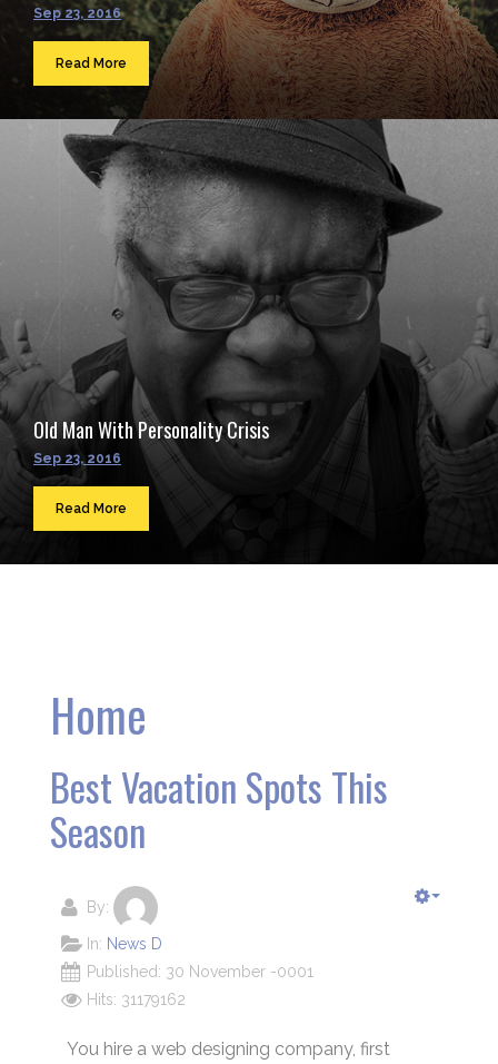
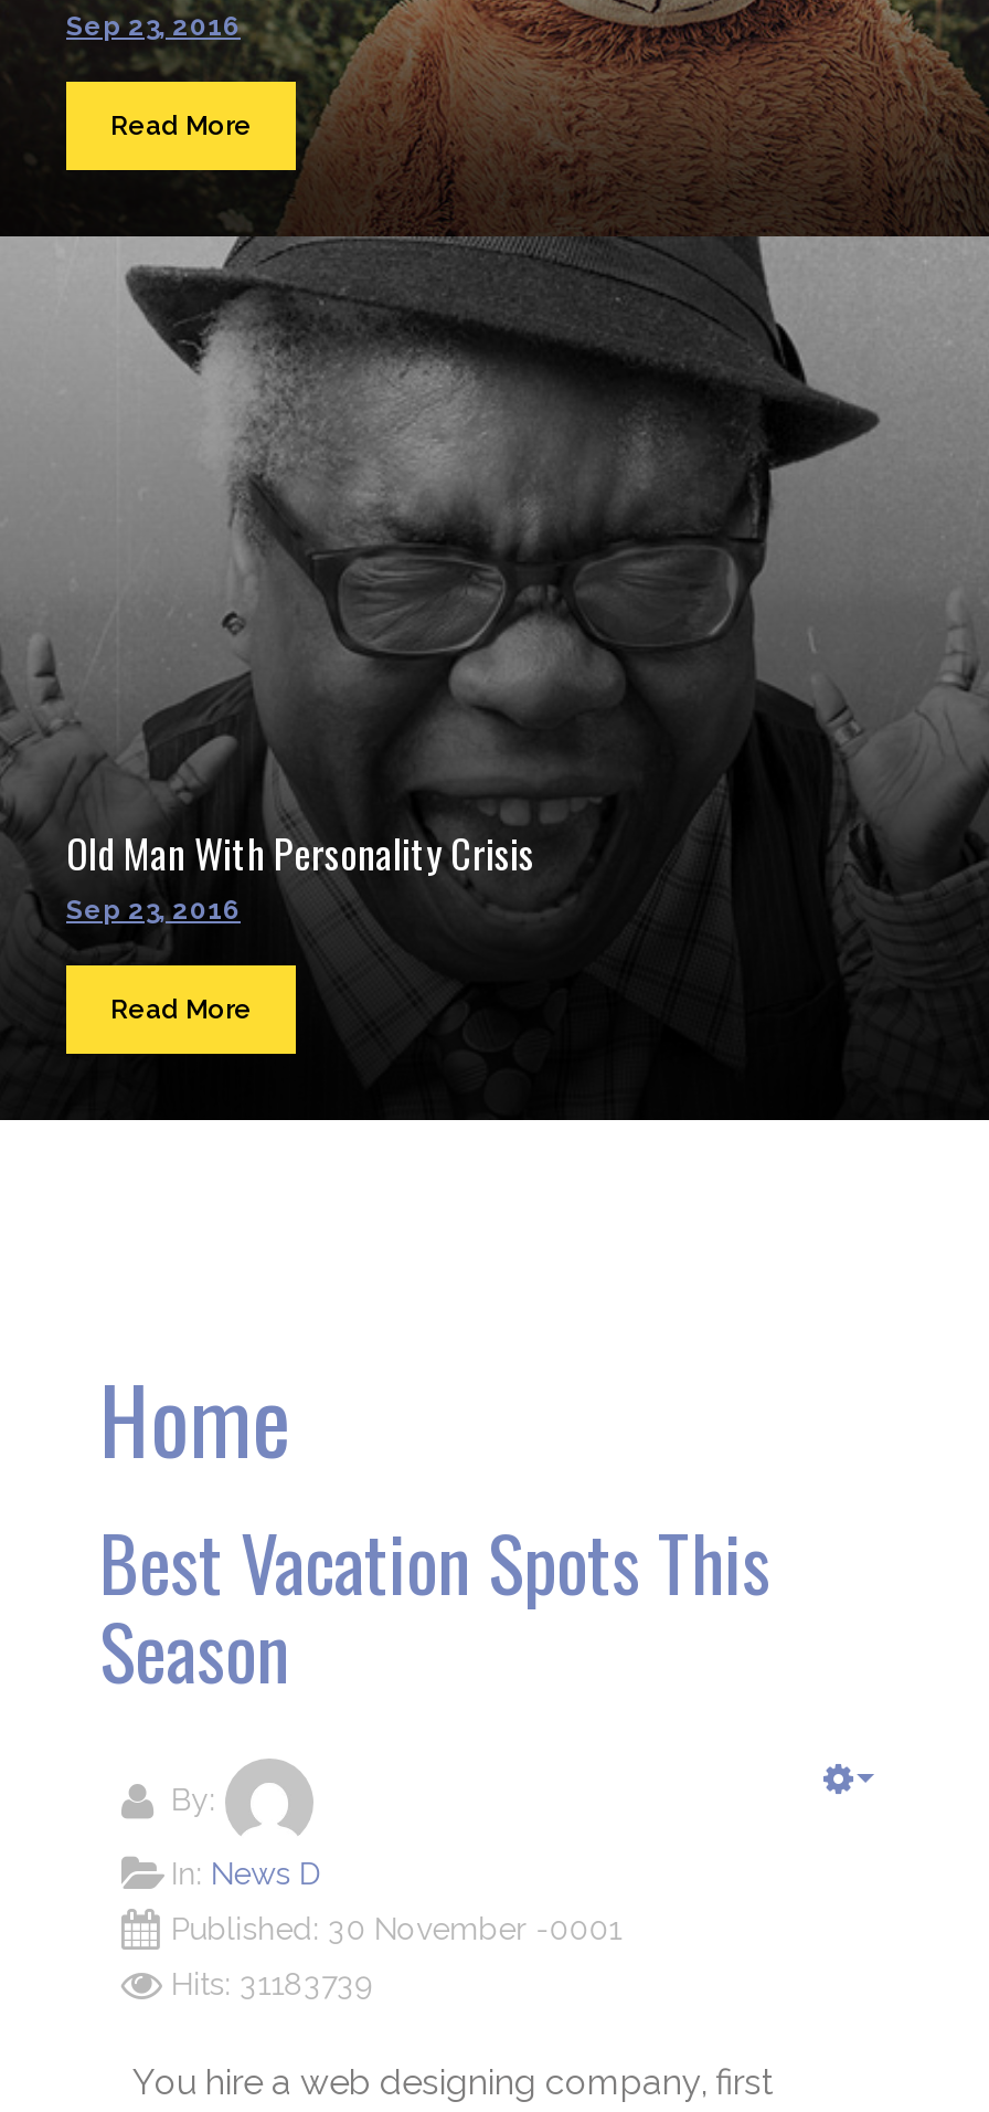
- Hits: 31179162
+ Hits: 31183739
